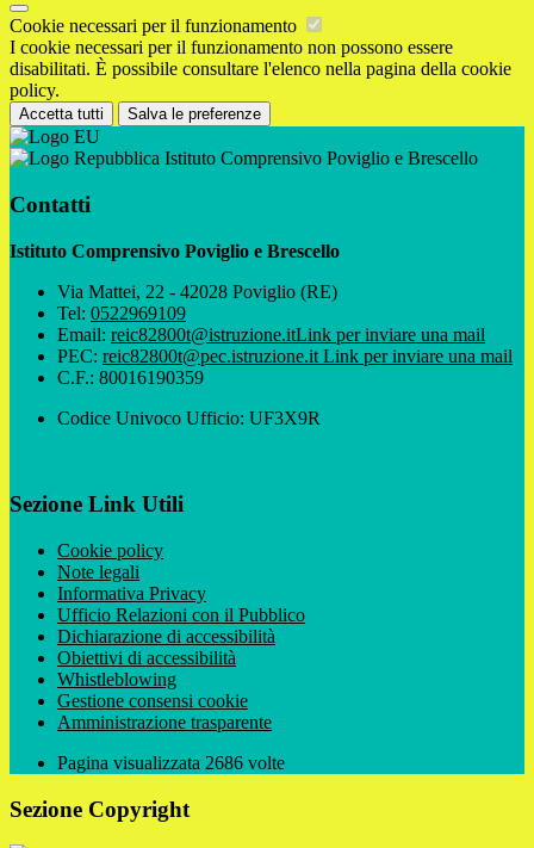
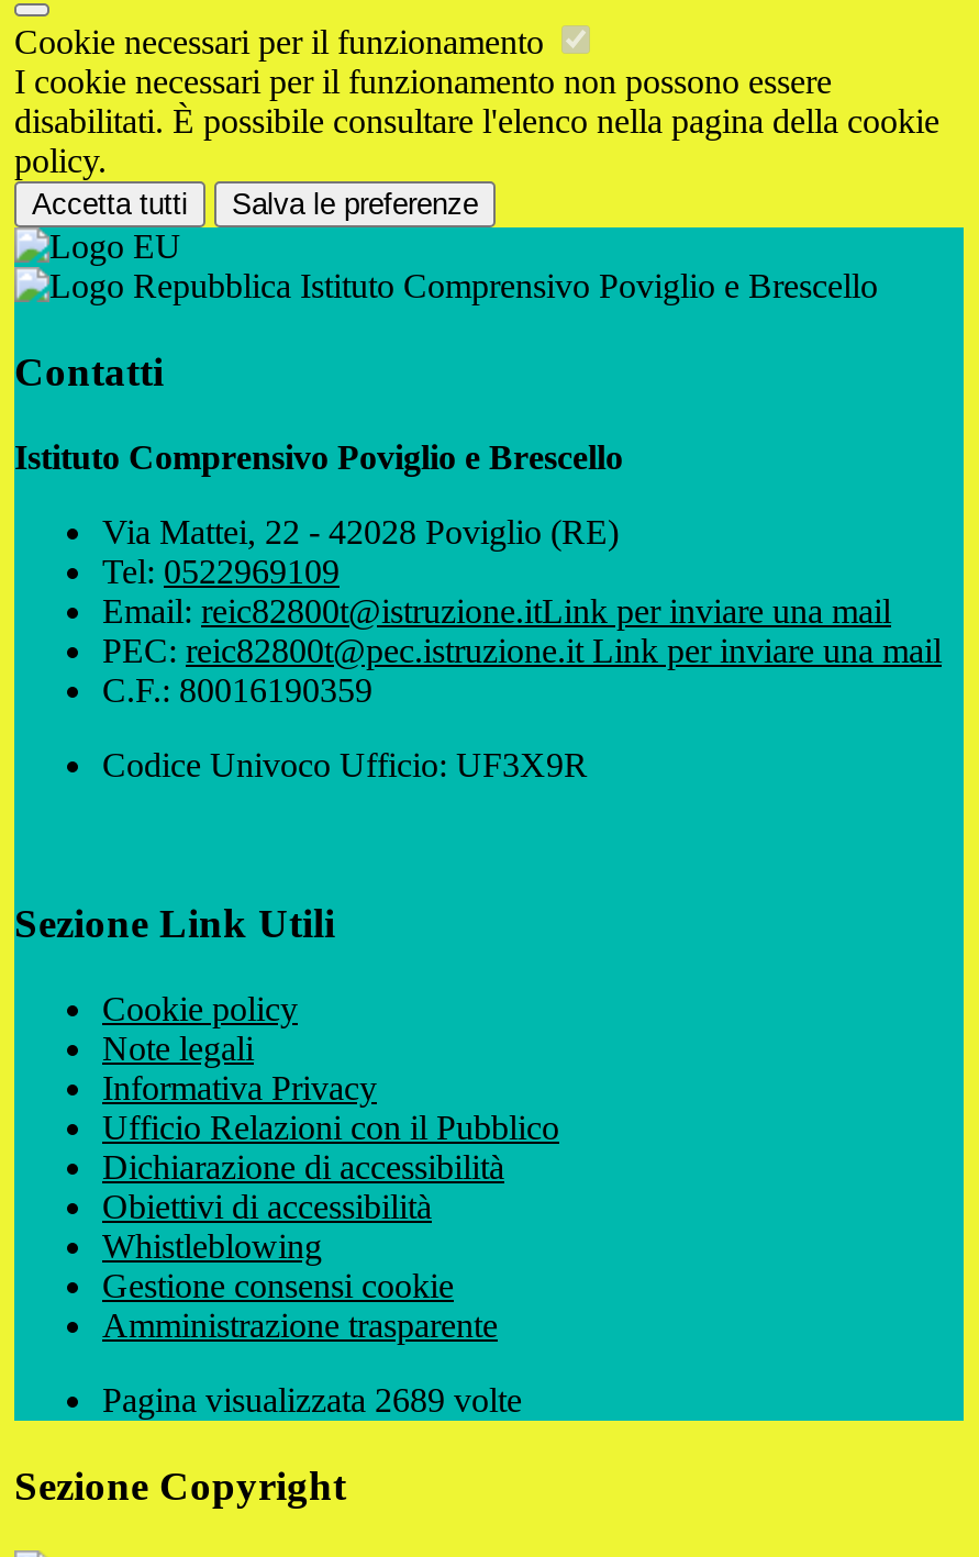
- Pagina visualizzata 2686 volte
+ Pagina visualizzata 2689 volte
